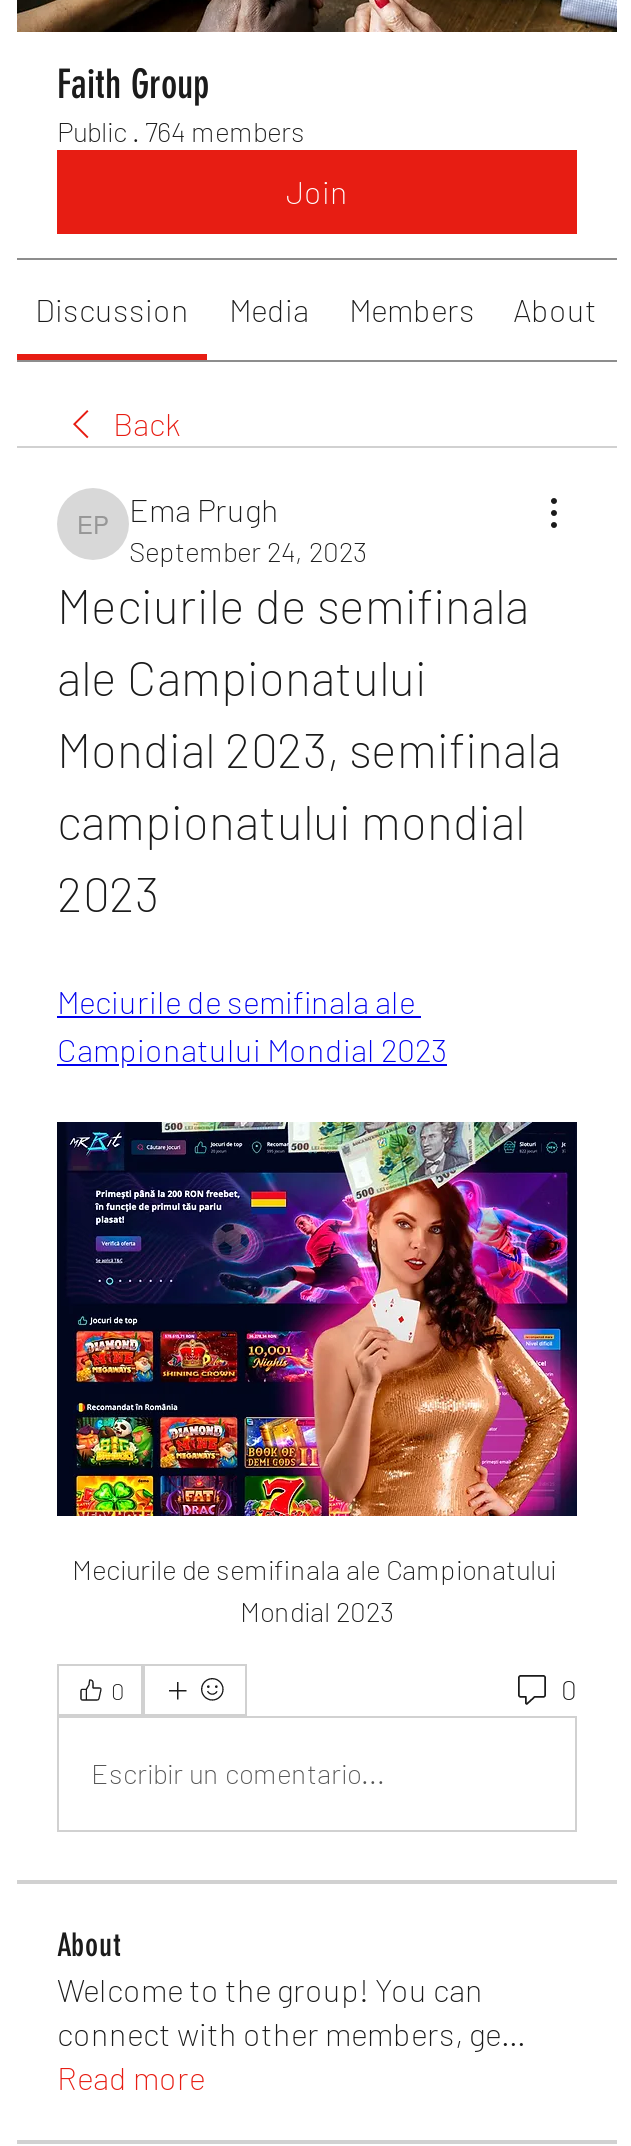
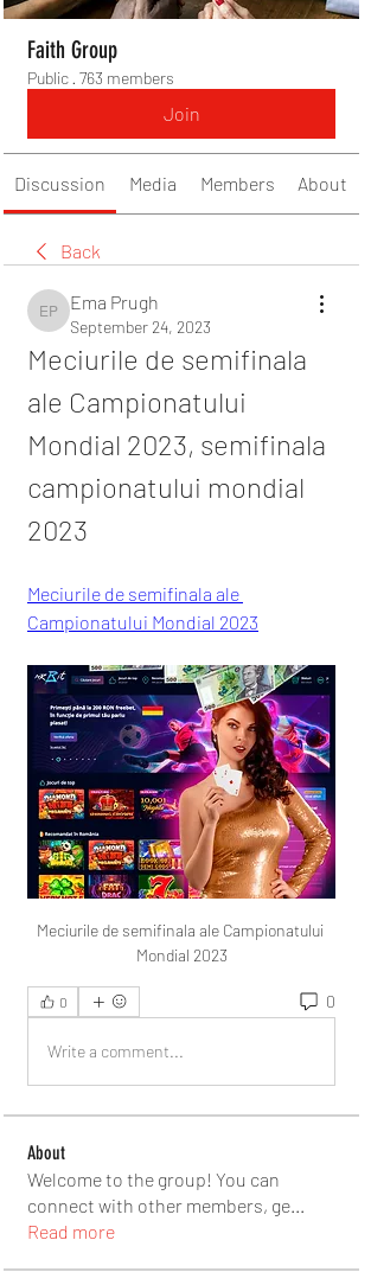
- Public 764 members
+ Public 763 members

- Escribir un comentario...
+ Write a comment...
